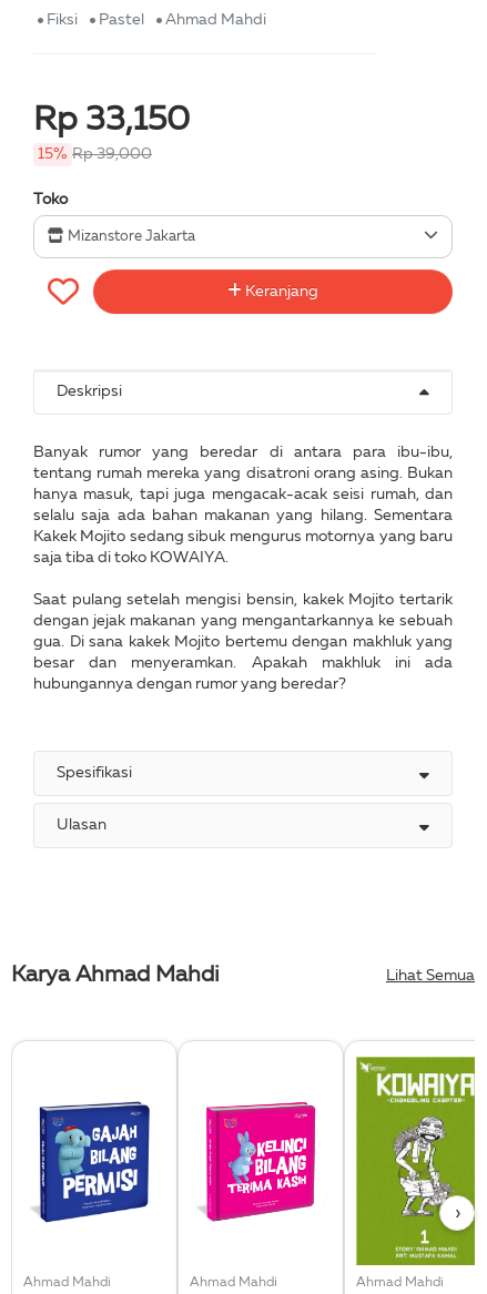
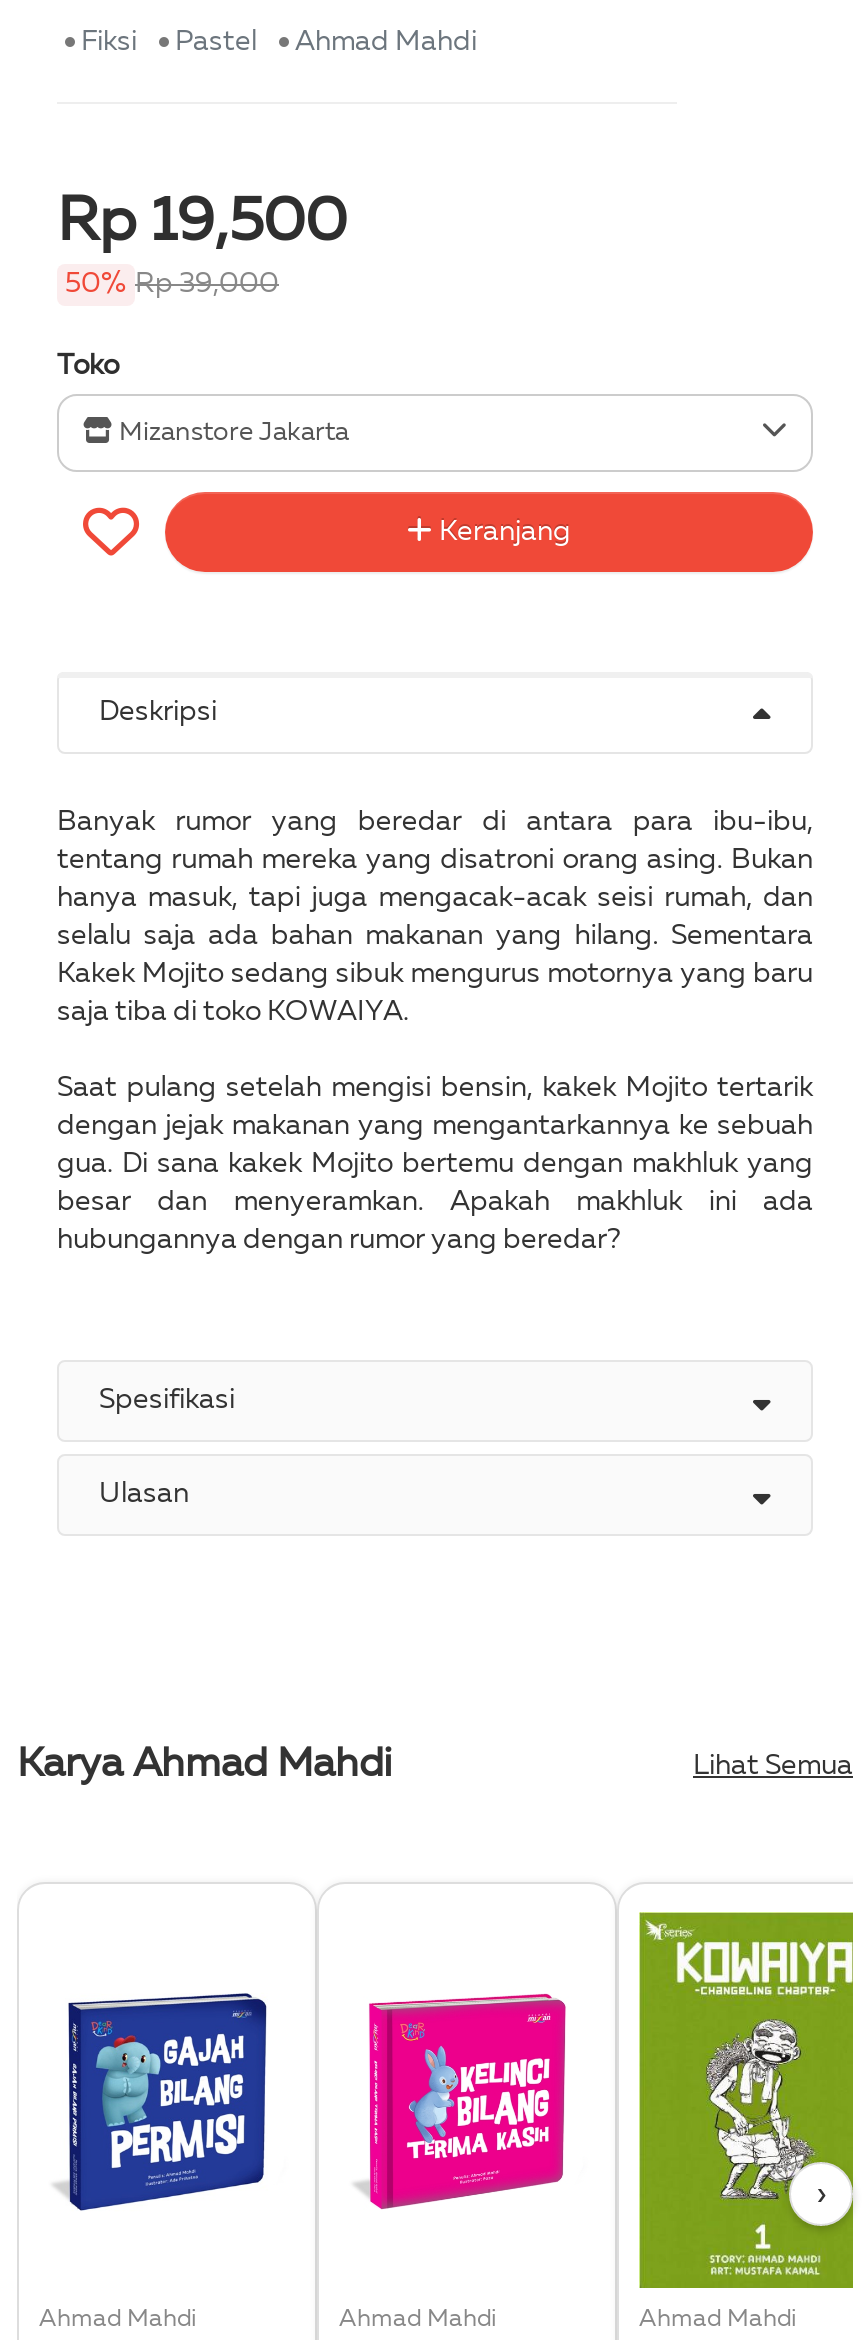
- Rp 33,150
+ Rp 19,500

- 15% Rp 39,000
+ 50% Rp 39,000
